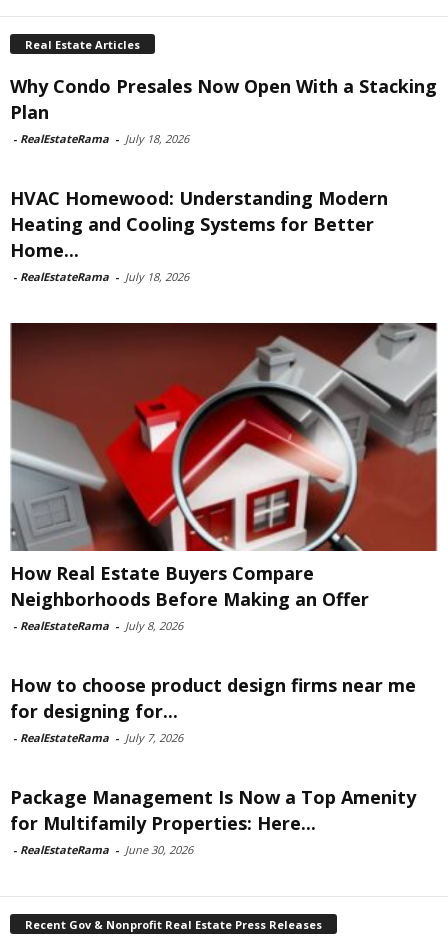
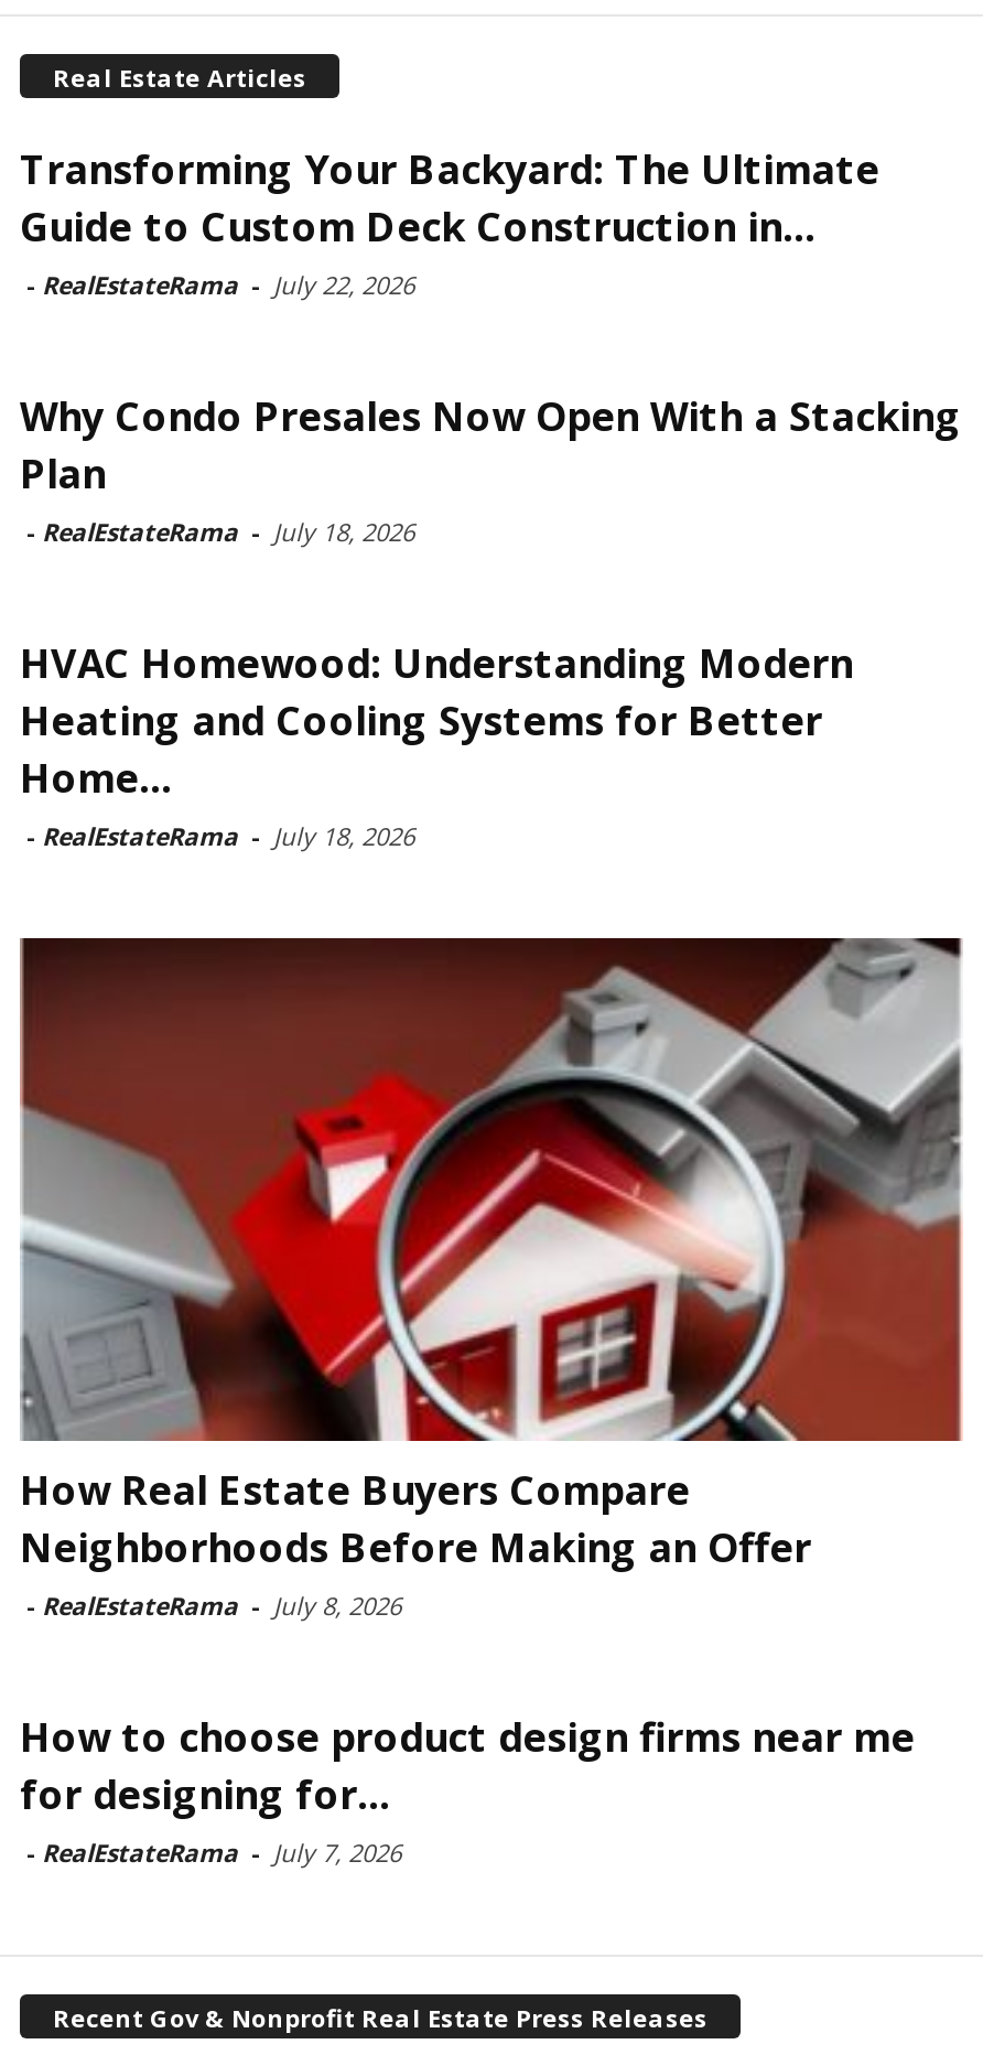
+ Transforming Your Backyard: The Ultimate
+ Guide to Custom Deck Construction in...
+ - RealEstateRama - July 22, 2026

moved down: [image] | Why Condo Presales Now Open With a Stacking | Plan | ... | for designing for... | - RealEstateRama - July 7, 2026

- Package Management Is Now a Top Amenity
- for Multifamily Properties: Here...
- - RealEstateRama - June 30, 2026
